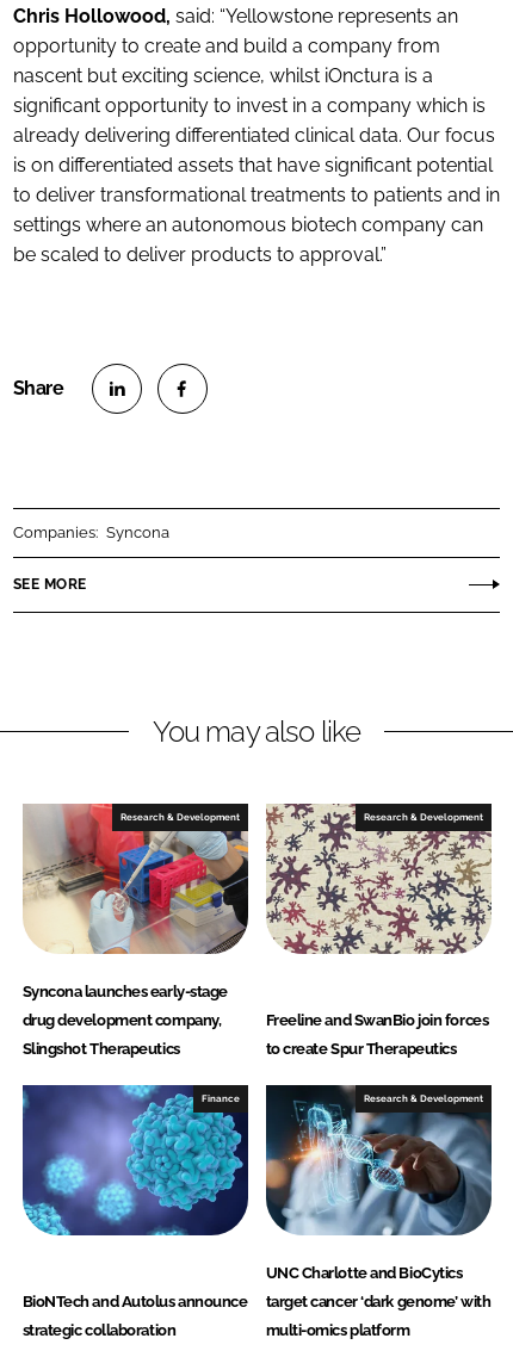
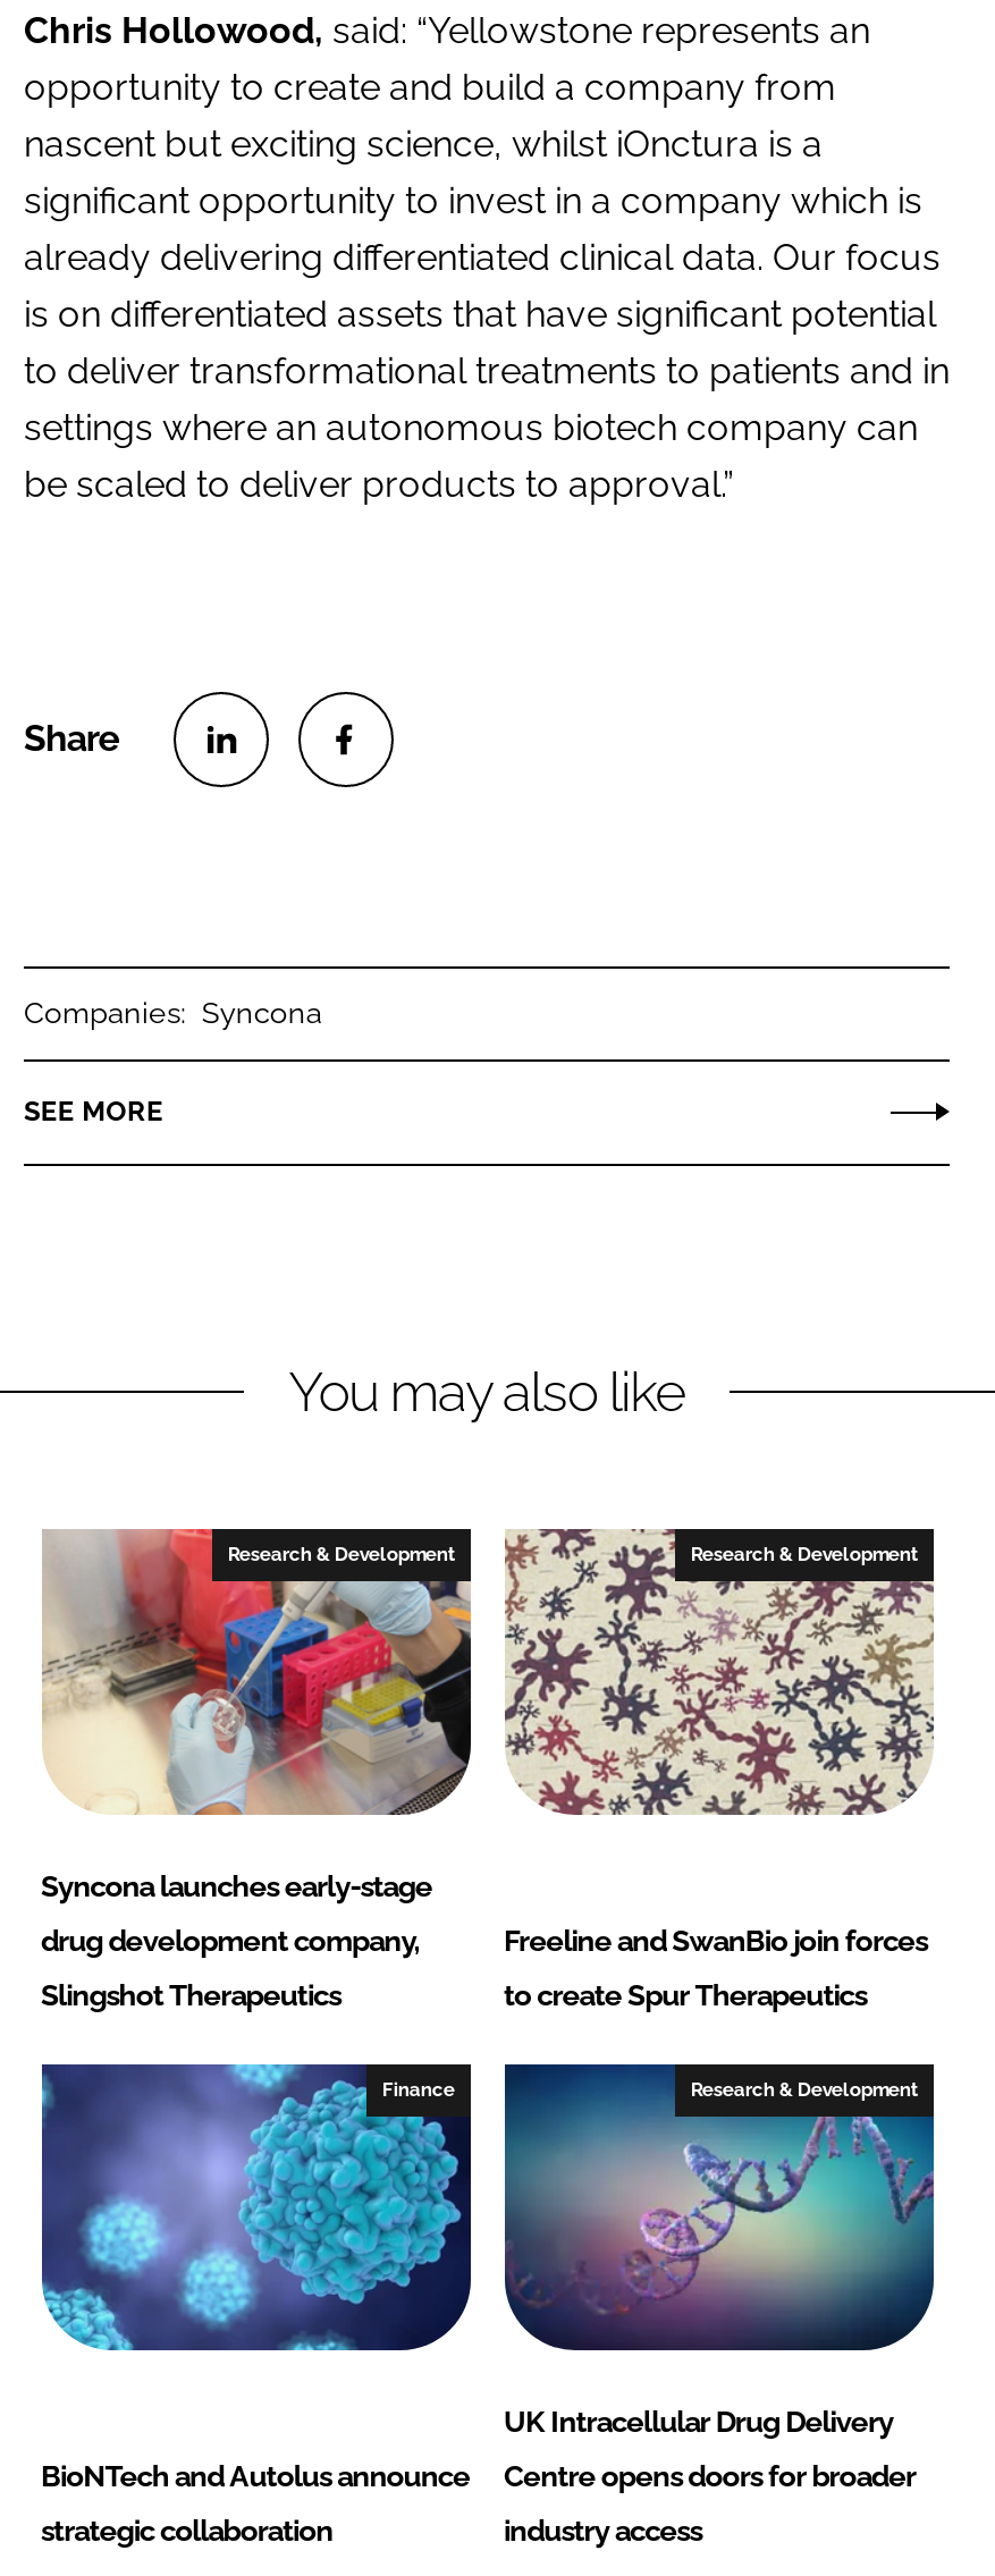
- [image]
- UNC Charlotte and BioCytics
+ [image]
+ UK Intracellular Drug Delivery

- target cancer ‘dark genome’ with
+ Centre opens doors for broader

- multi-omics platform
+ industry access
